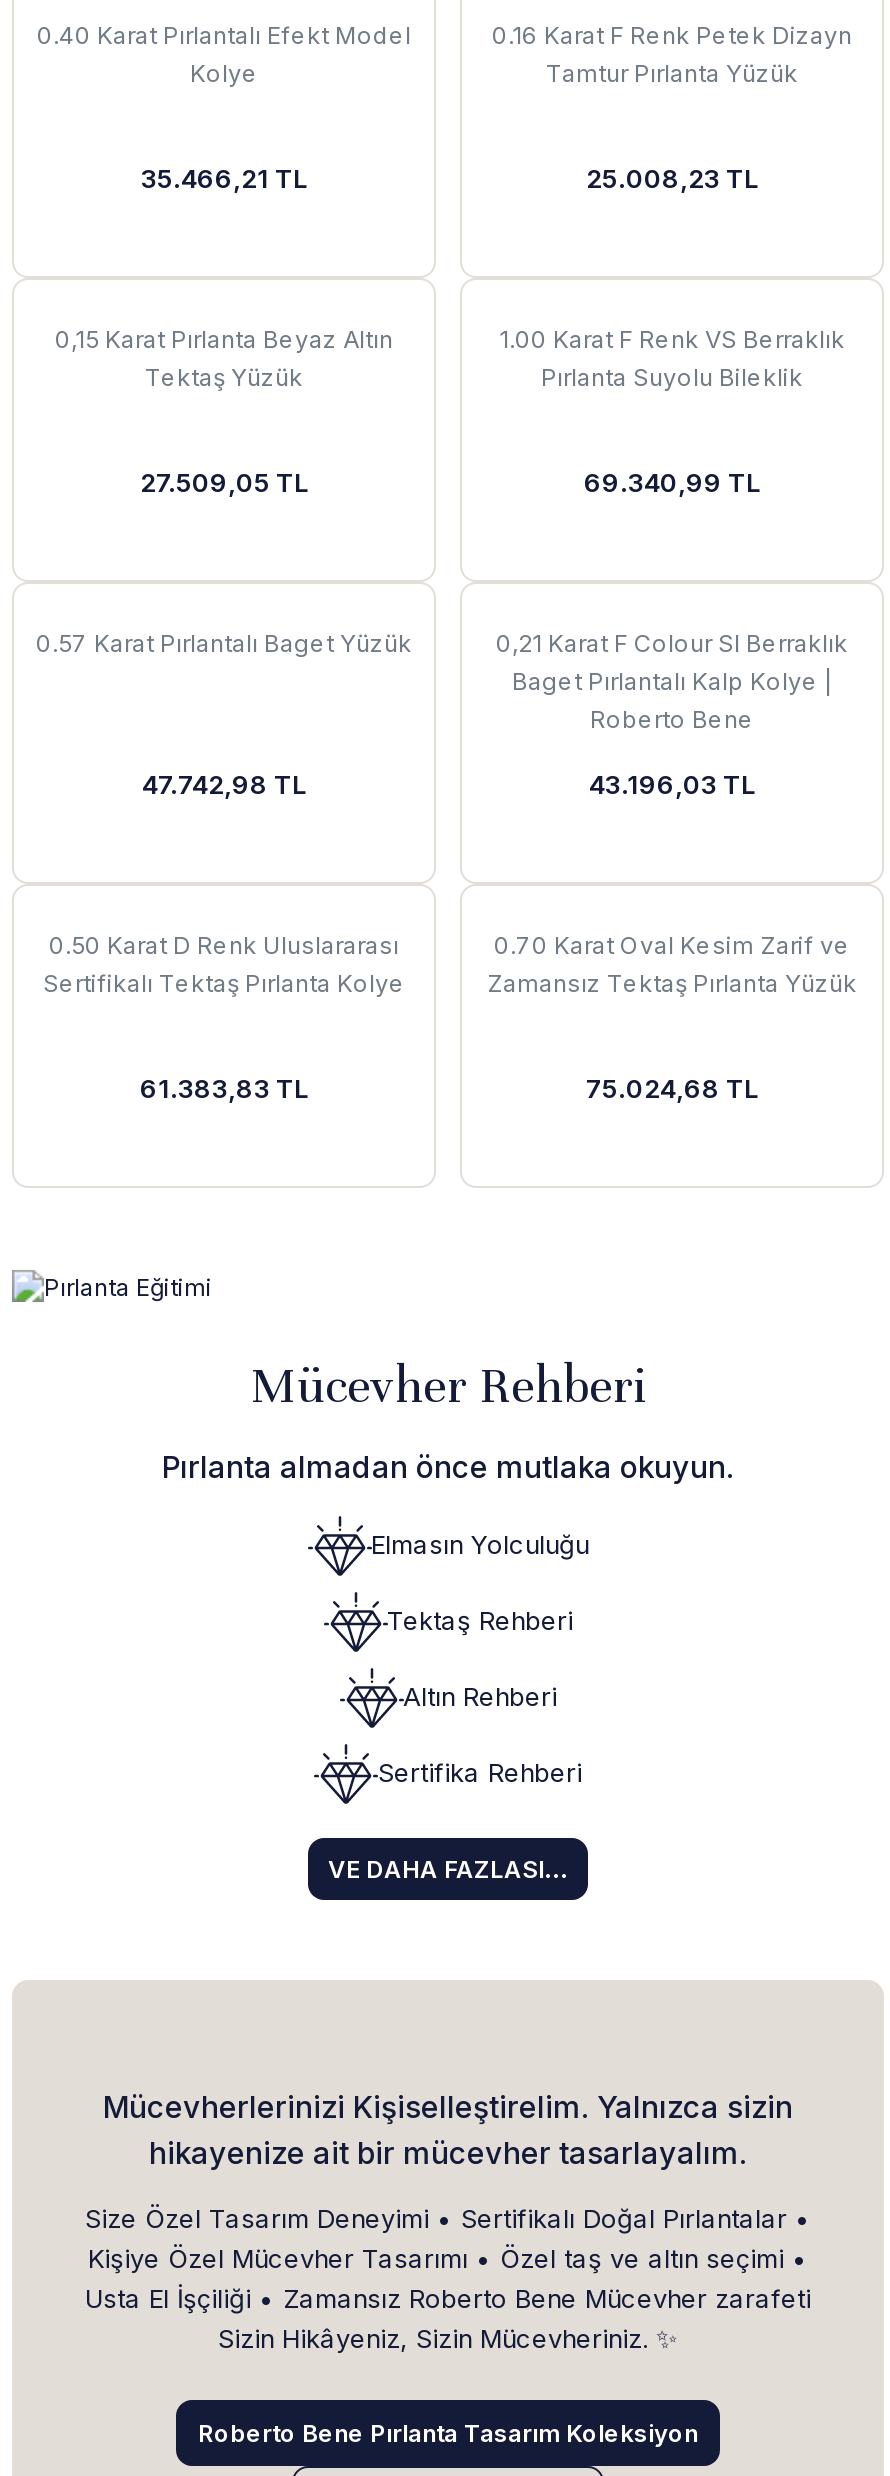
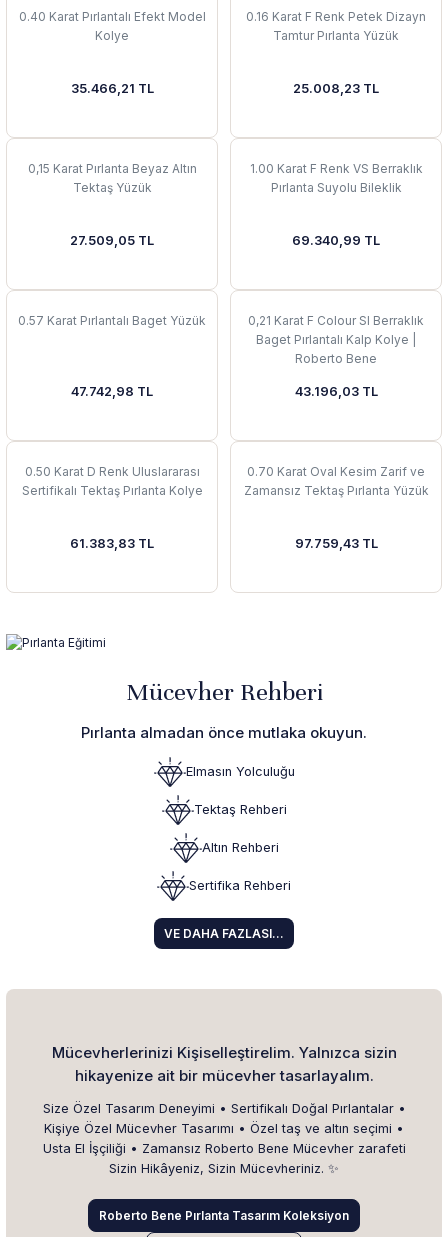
- 75.024,68 TL
+ 97.759,43 TL
